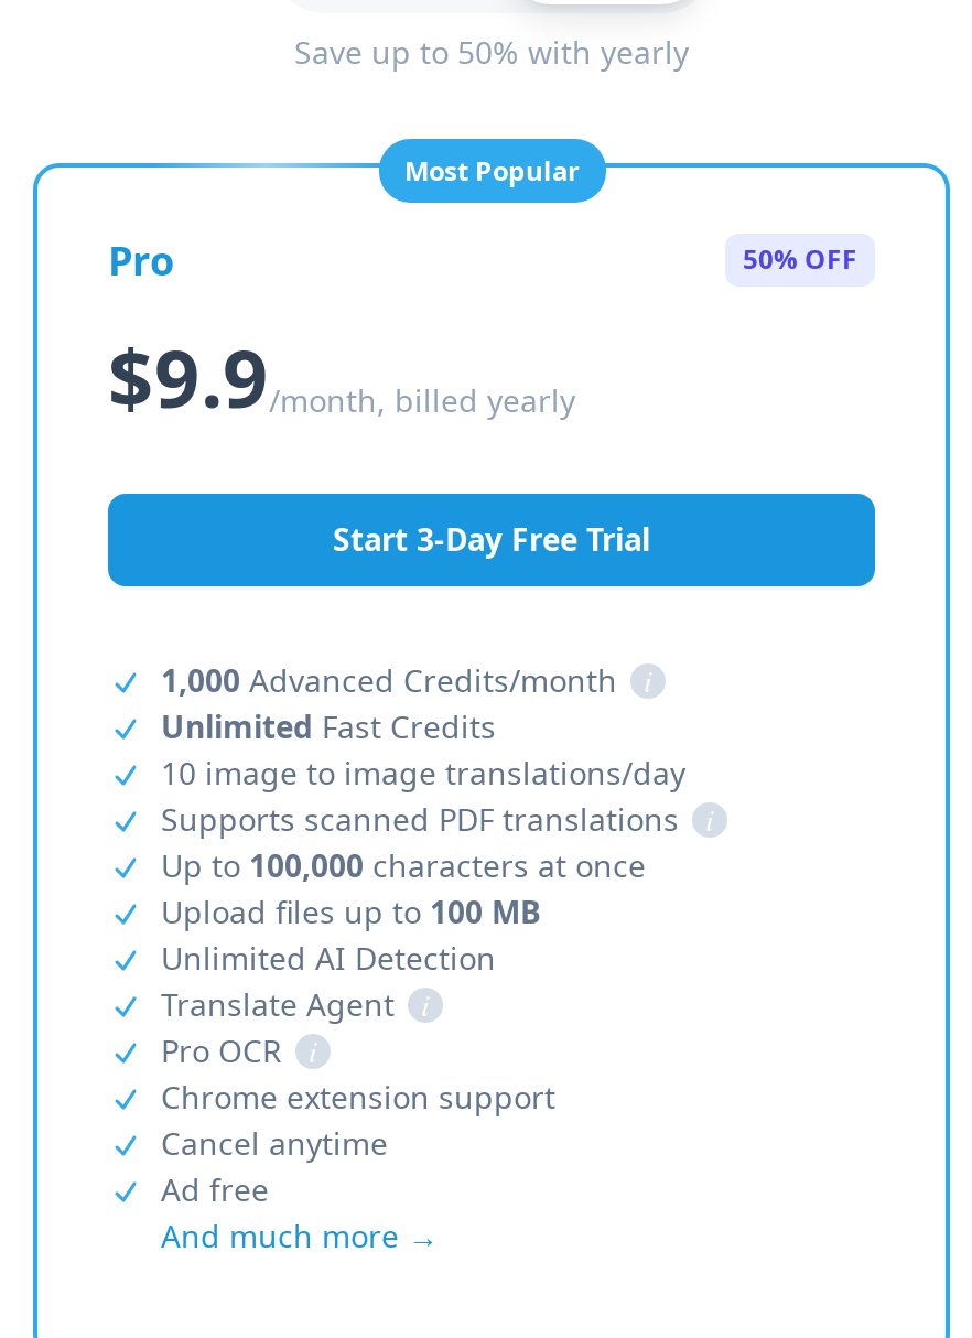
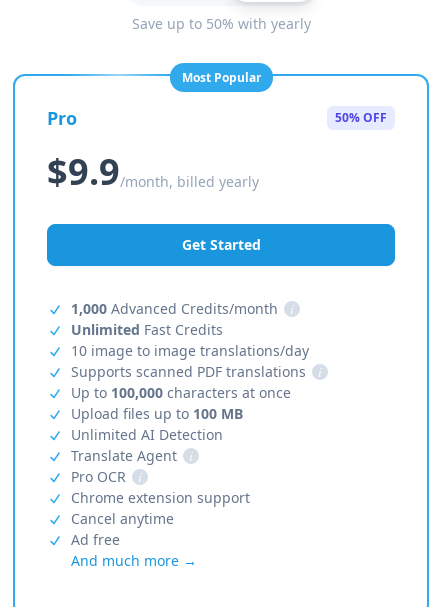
- Start 3-Day Free Trial
+ Get Started
